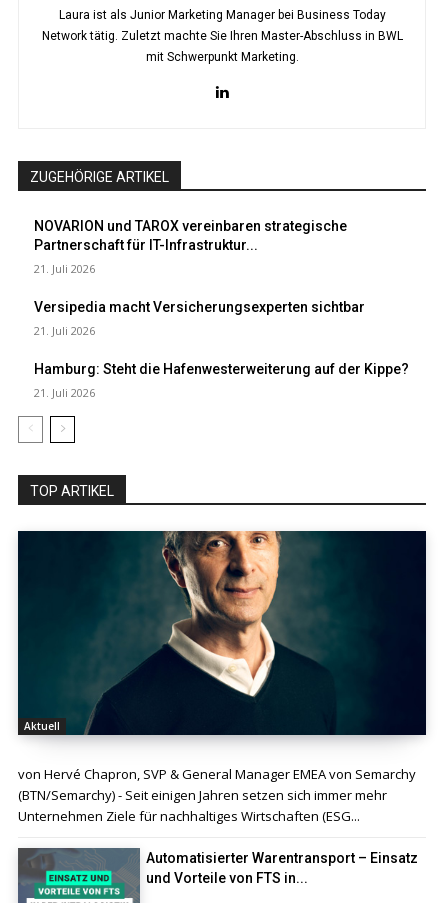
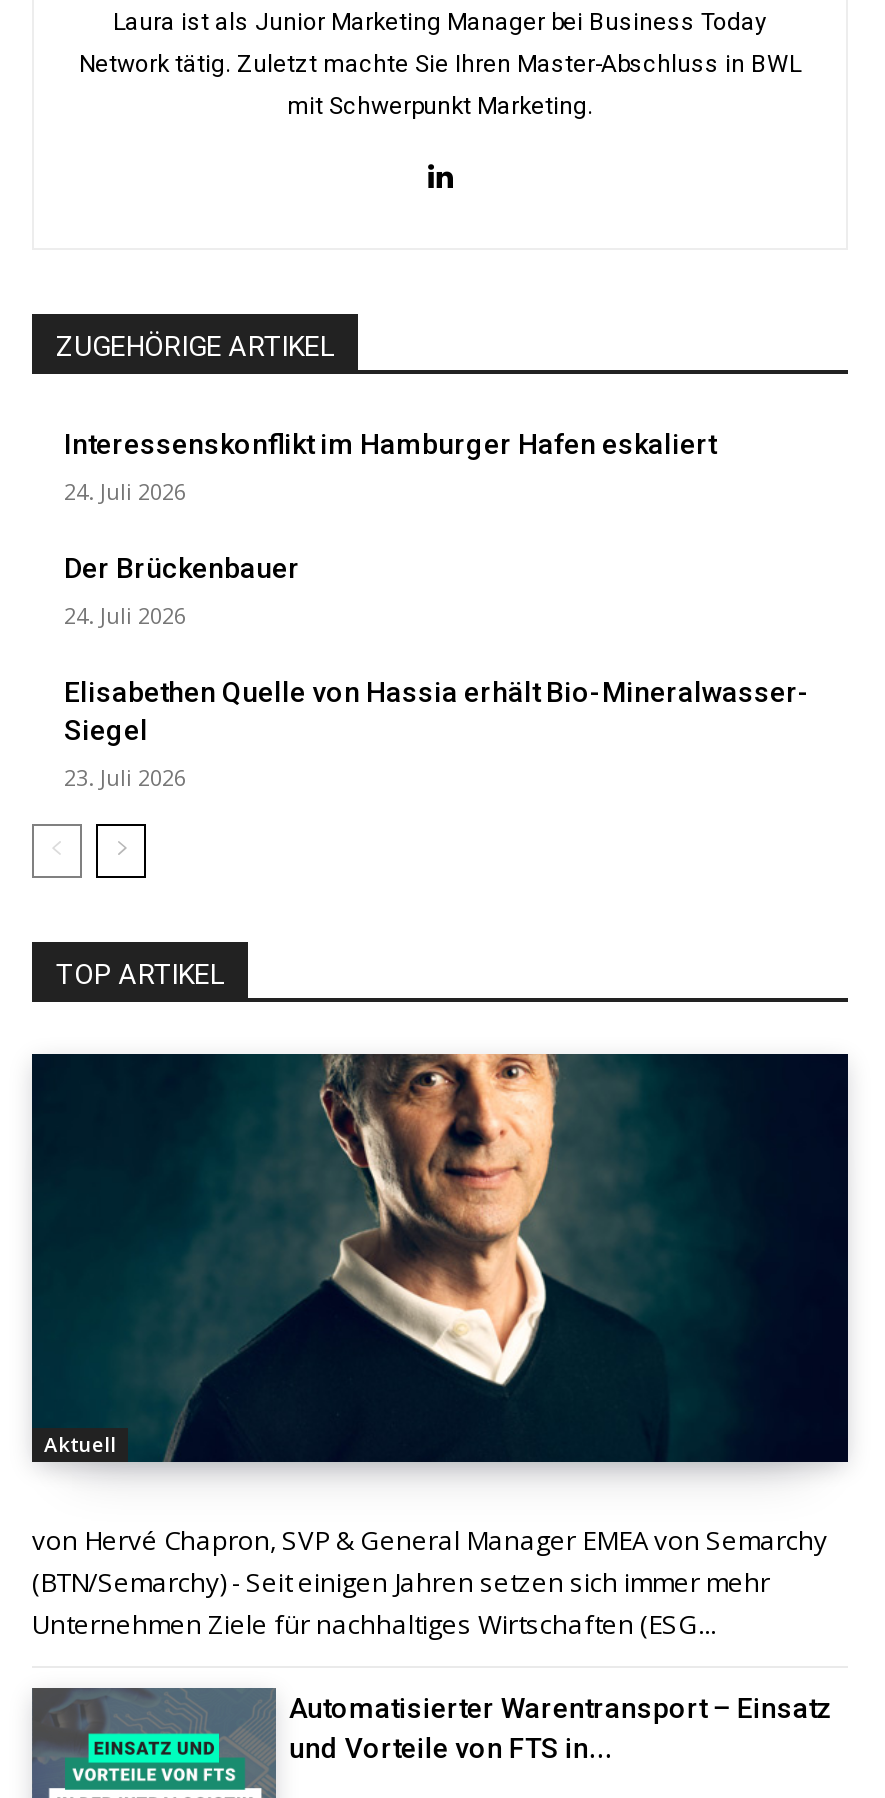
- NOVARION und TAROX vereinbaren strategische
- Partnerschaft für IT-Infrastruktur...
+ Interessenskonflikt im Hamburger Hafen eskaliert

- 21. Juli 2026
+ 24. Juli 2026

- Versipedia macht Versicherungsexperten sichtbar
+ Der Brückenbauer

- 21. Juli 2026
+ 24. Juli 2026

- Hamburg: Steht die Hafenwesterweiterung auf der Kippe?
+ Elisabethen Quelle von Hassia erhält Bio-Mineralwasser-
+ Siegel

- 21. Juli 2026
+ 23. Juli 2026
